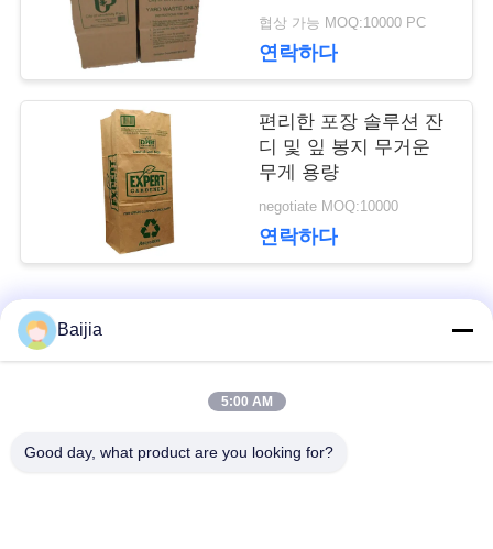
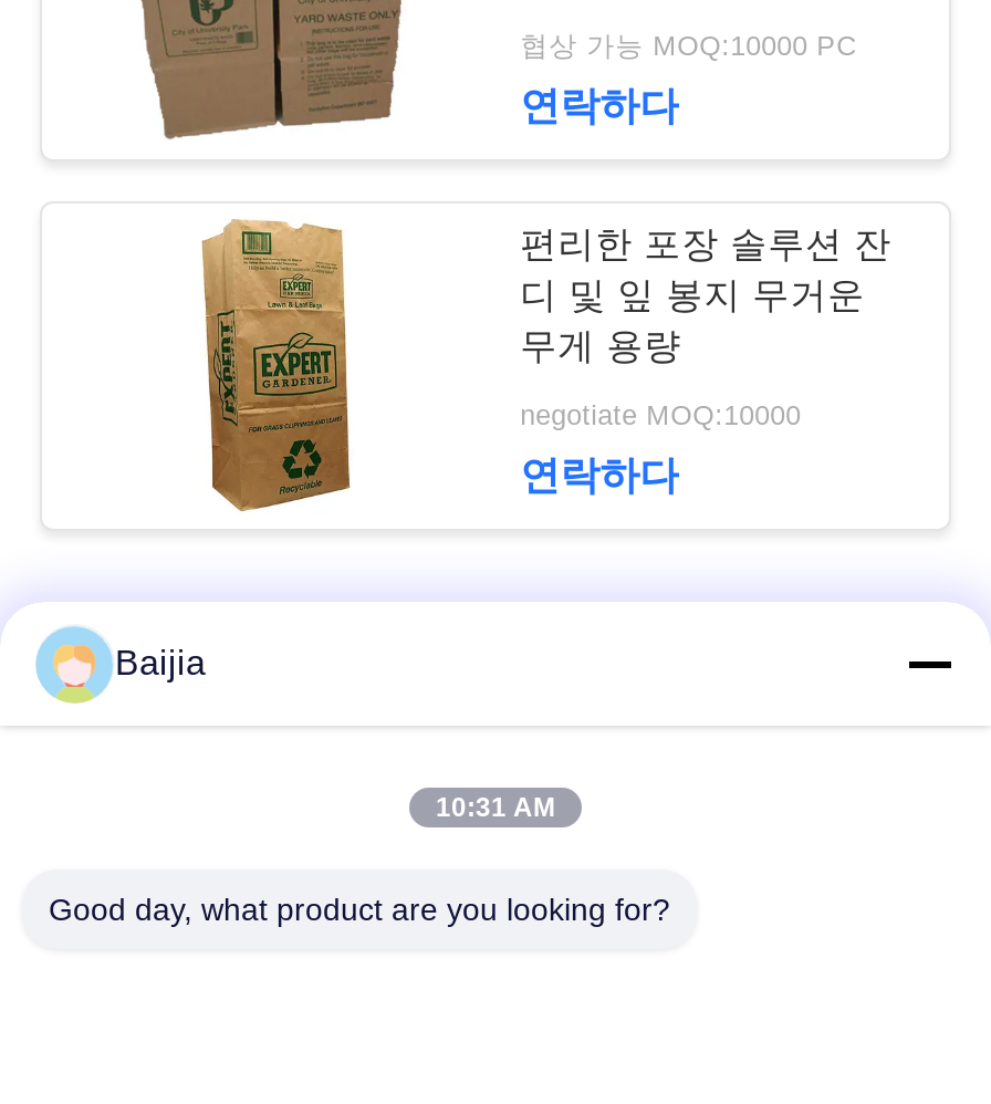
- 5:00 AM
+ 10:31 AM
